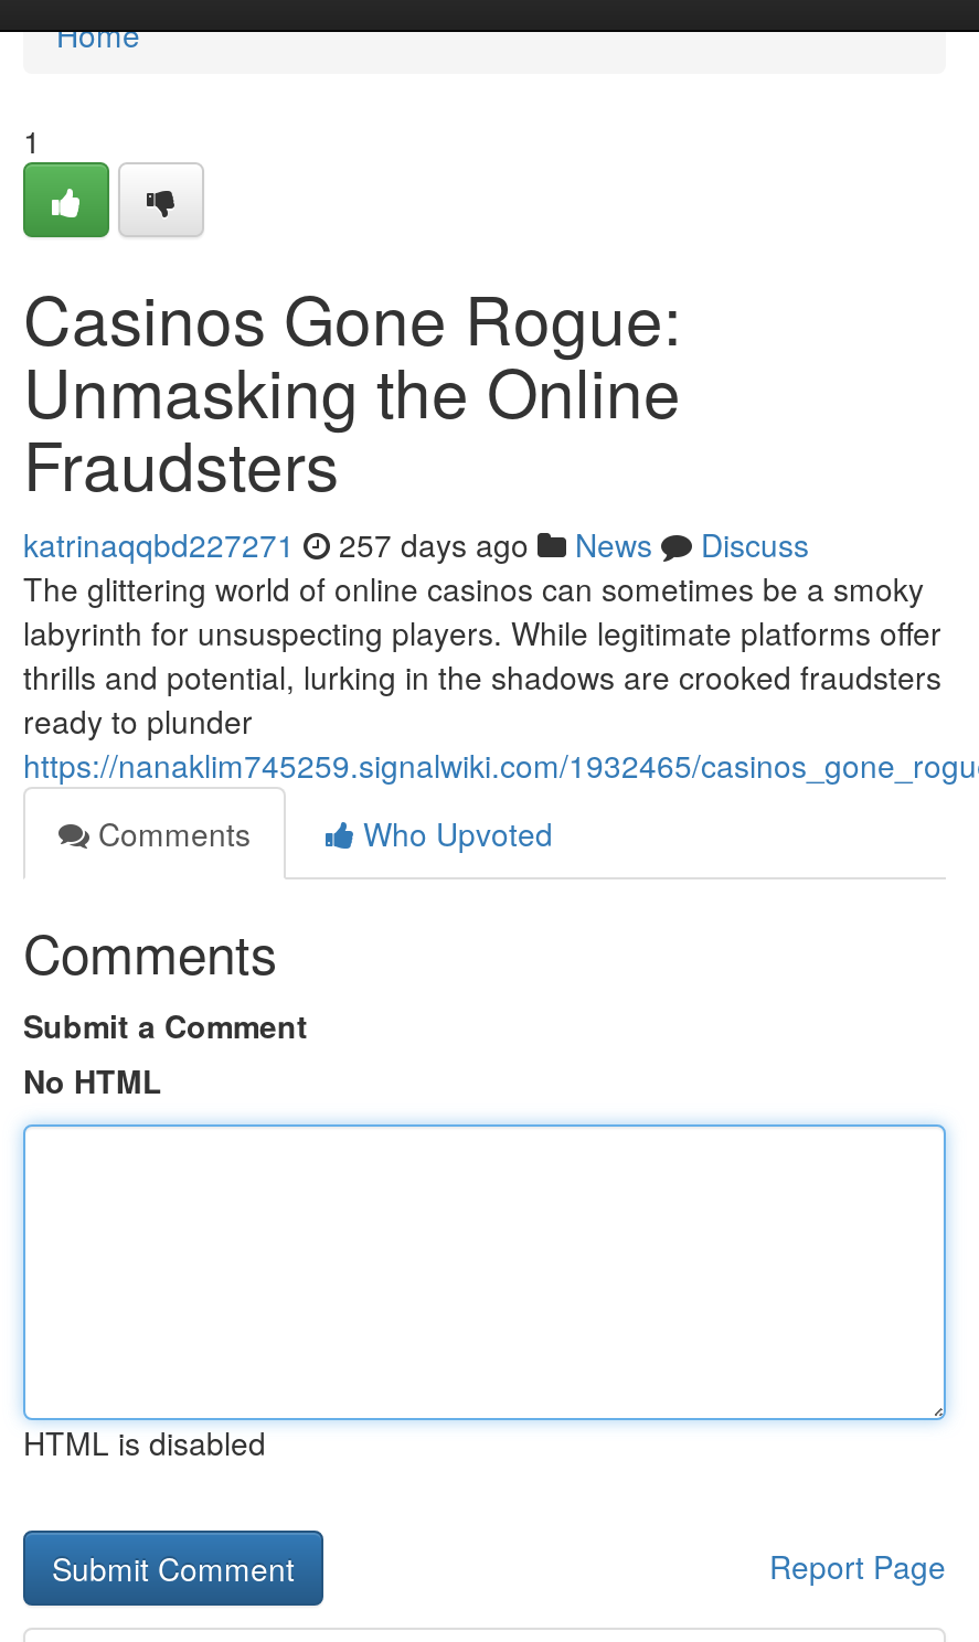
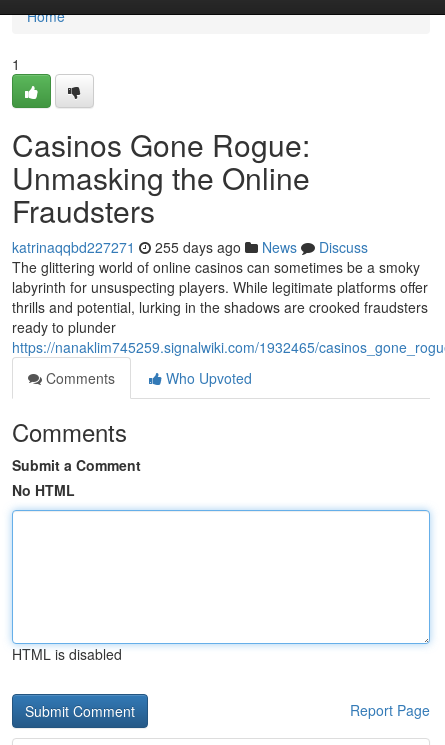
- katrinaqqbd227271 257 days ago News Discuss
+ katrinaqqbd227271 255 days ago News Discuss
